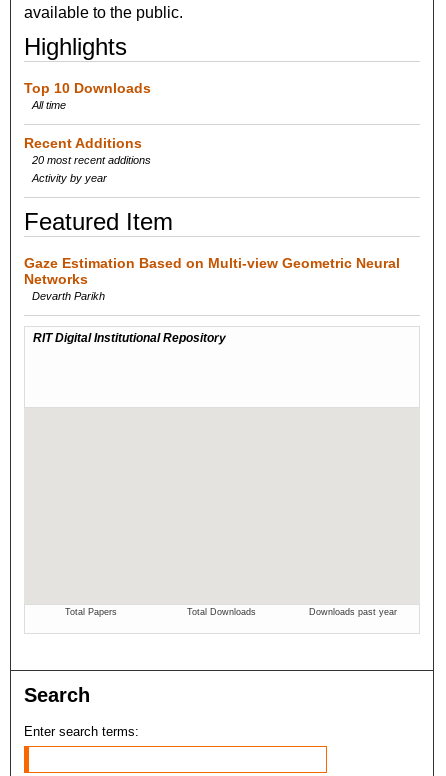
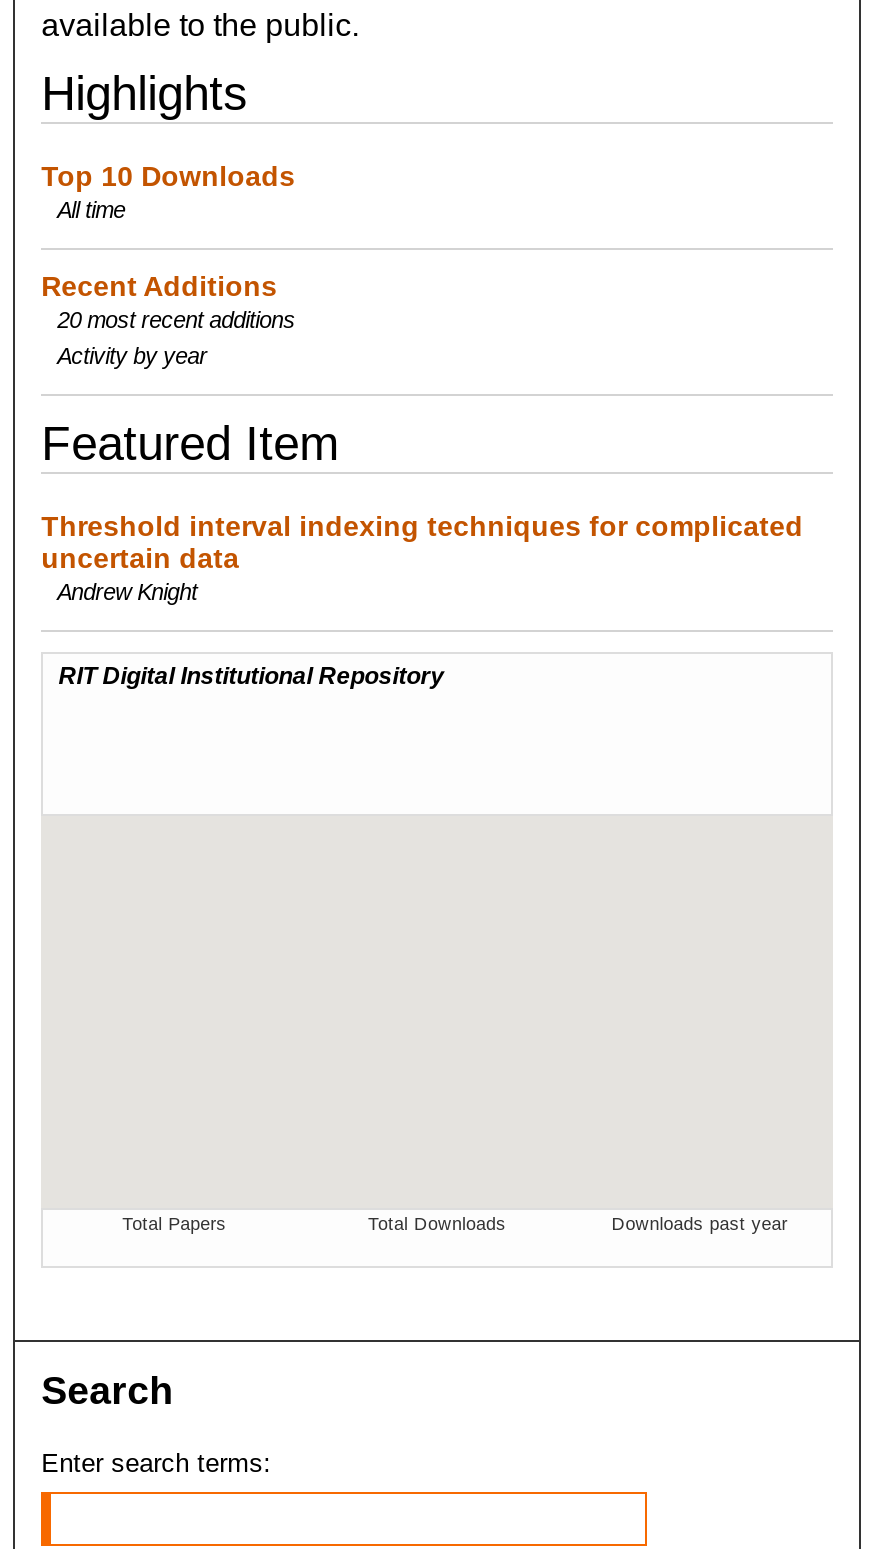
- Gaze Estimation Based on Multi-view Geometric Neural
- Networks
- Devarth Parikh
+ Threshold interval indexing techniques for complicated
+ uncertain data
+ Andrew Knight
